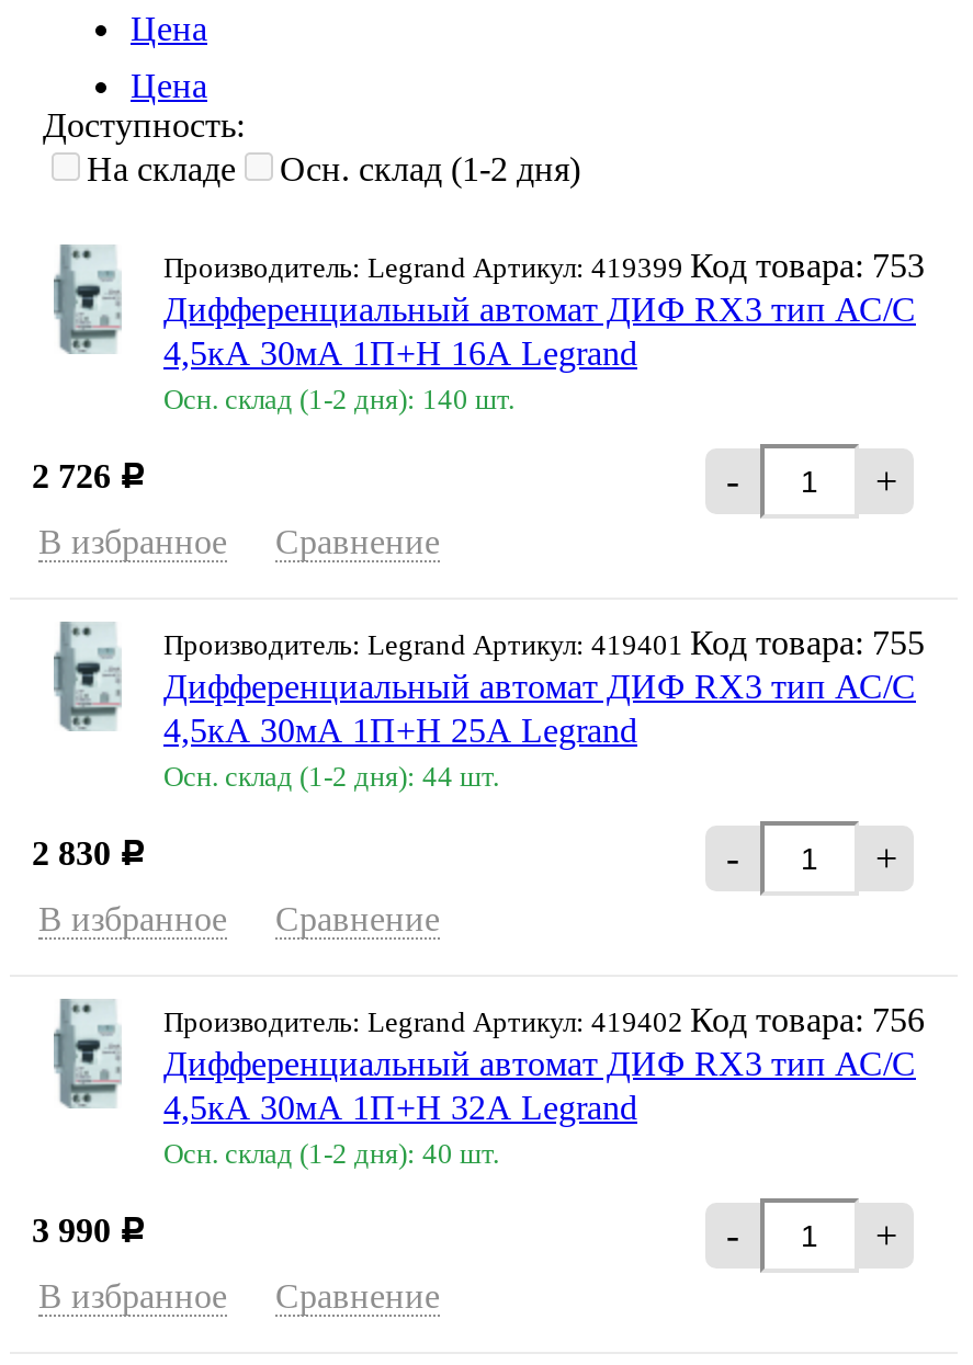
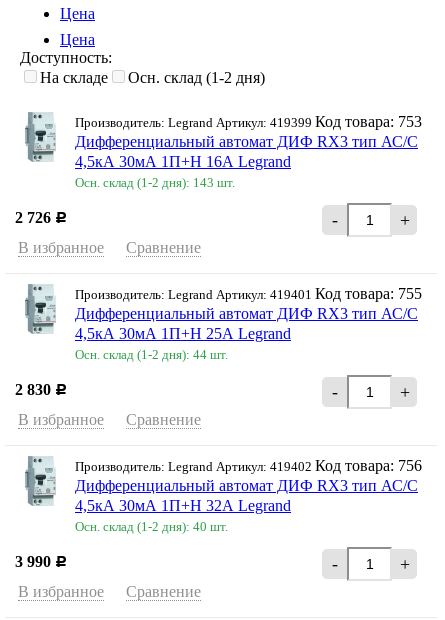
- Осн. склад (1-2 дня): 140 шт.
+ Осн. склад (1-2 дня): 143 шт.
